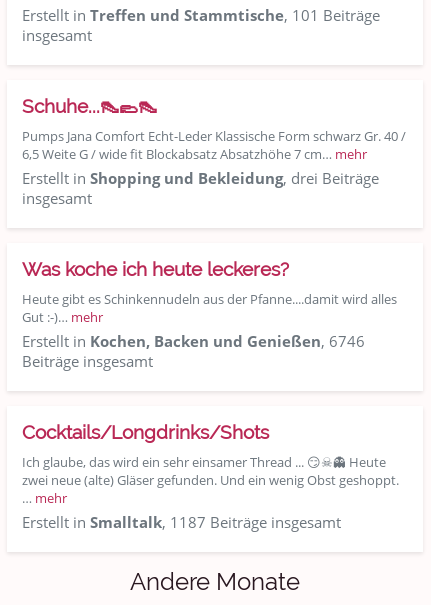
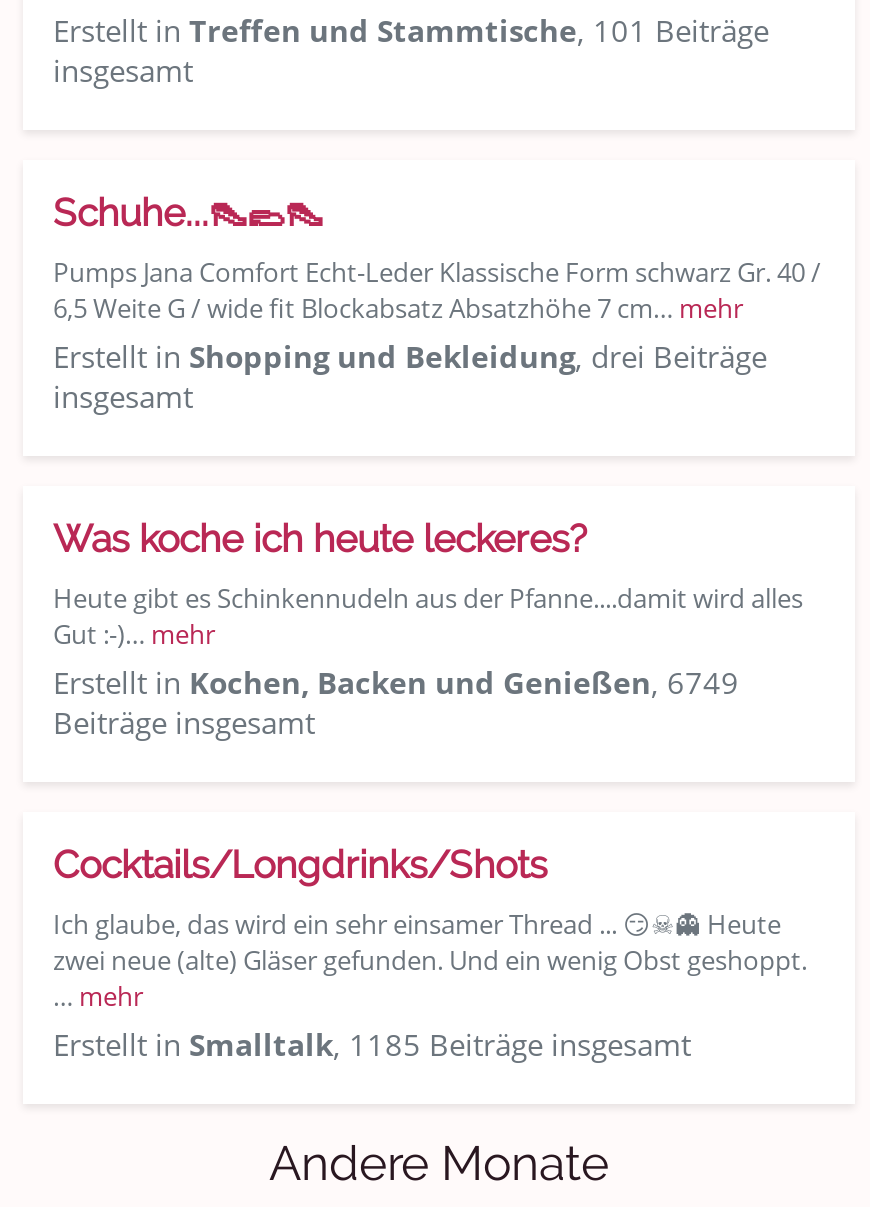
- Erstellt in Kochen, Backen und Genießen, 6746
+ Erstellt in Kochen, Backen und Genießen, 6749

- Erstellt in Smalltalk, 1187 Beiträge insgesamt
+ Erstellt in Smalltalk, 1185 Beiträge insgesamt
